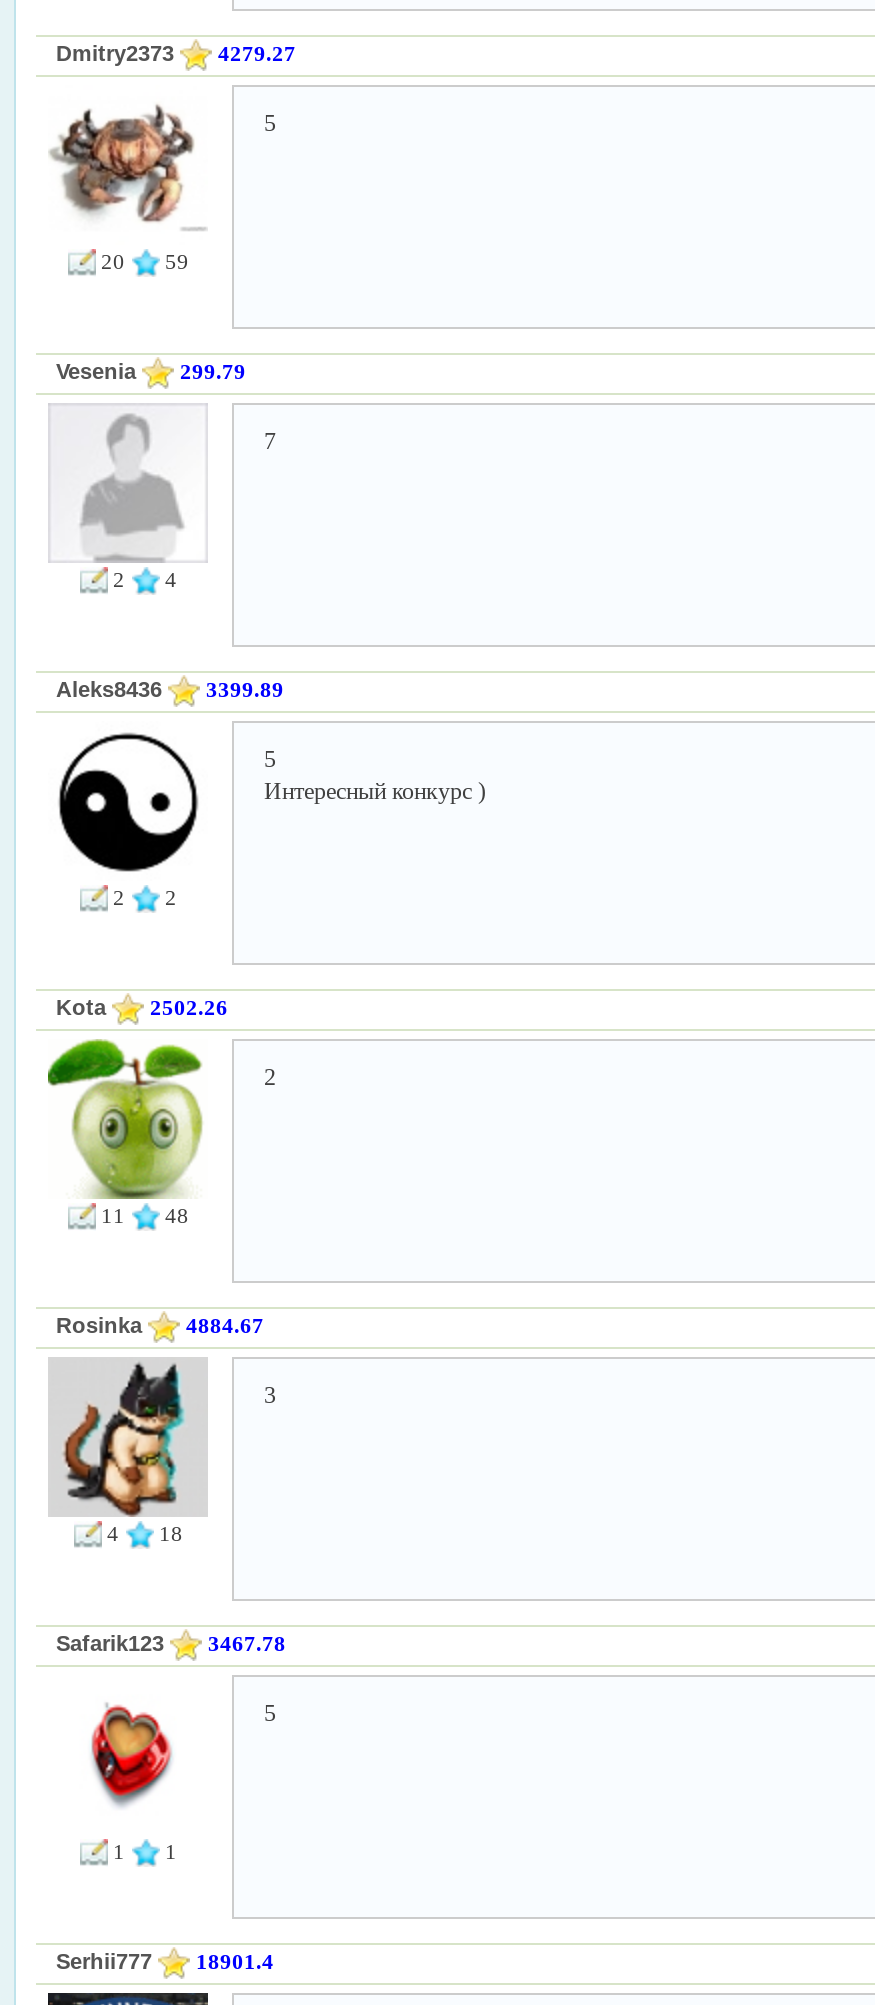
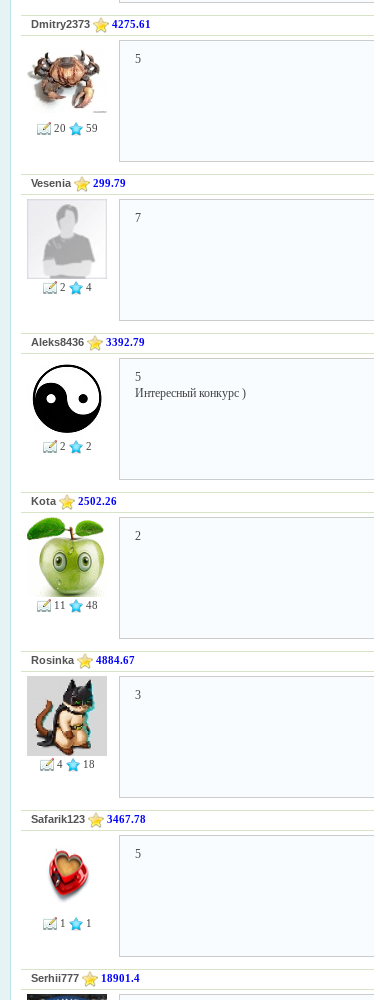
- Dmitry2373 4279.27
+ Dmitry2373 4275.61

- Aleks8436 3399.89
+ Aleks8436 3392.79
